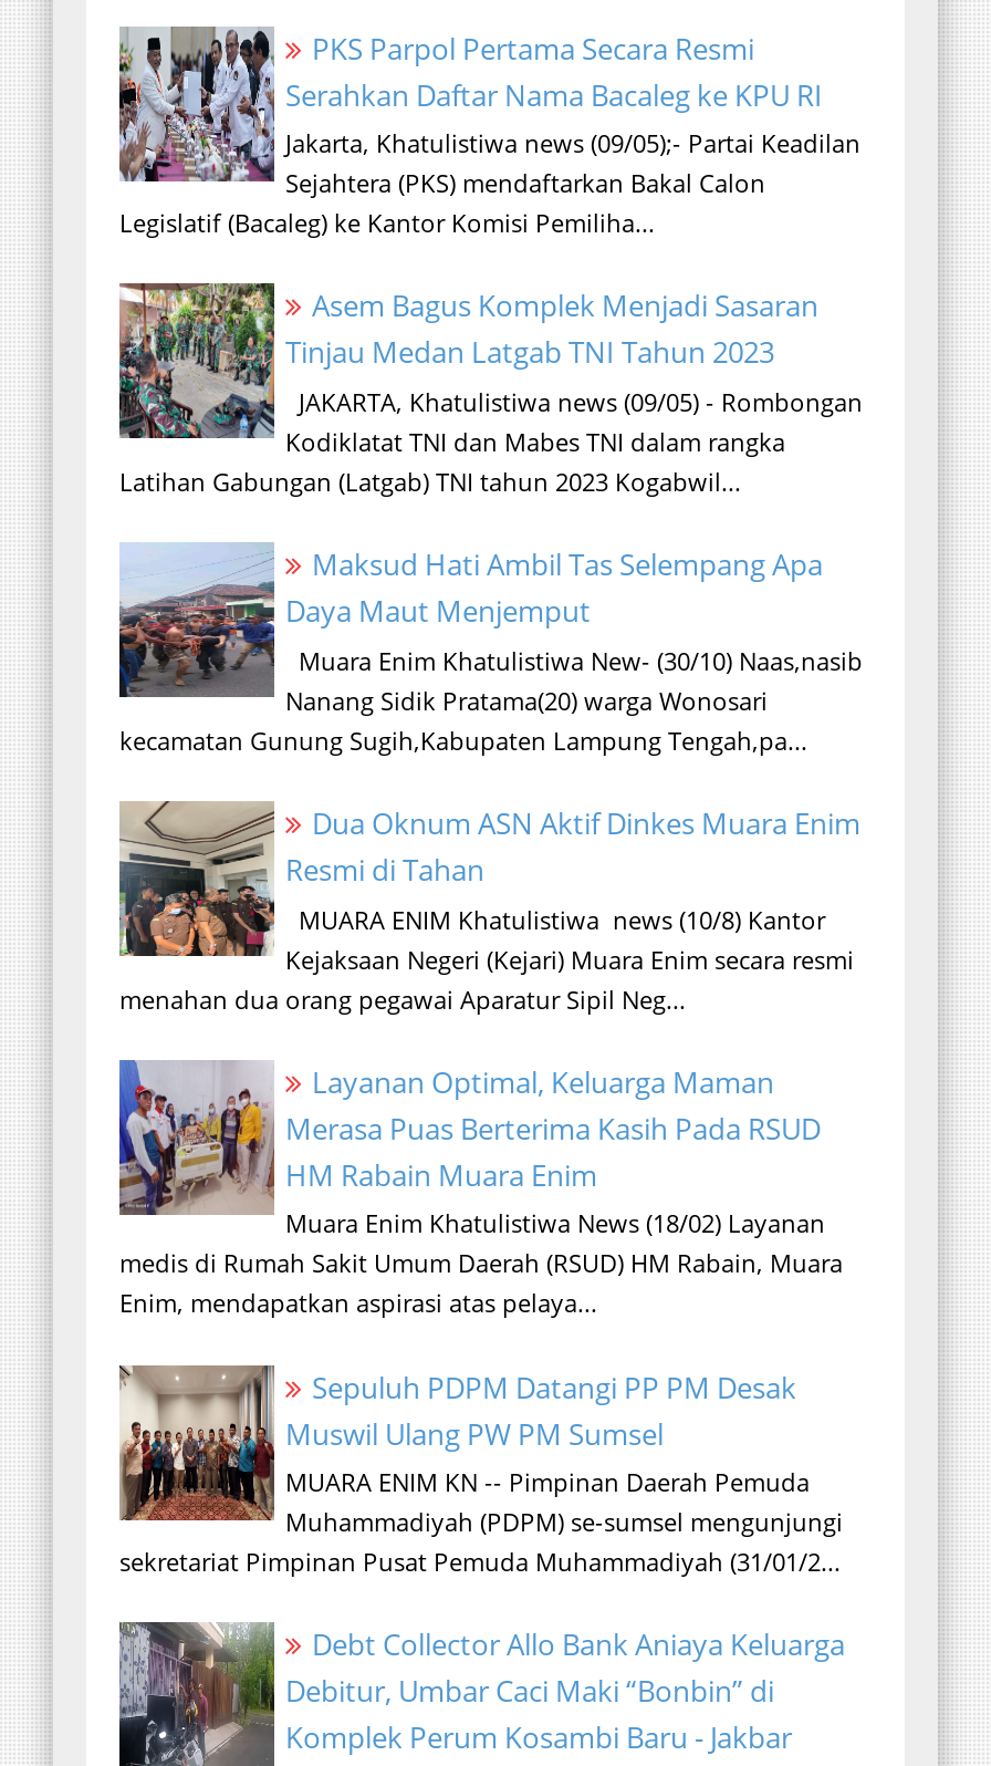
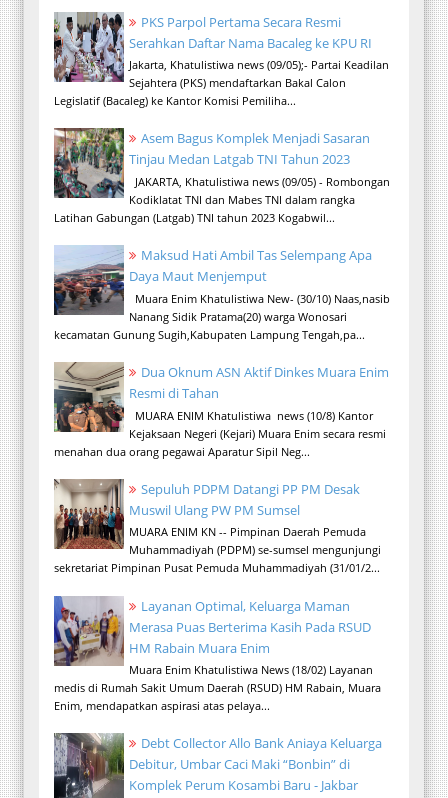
moved down: [image] | Layanan Optimal, Keluarga Maman | Merasa Puas Berterima Kasih Pada RSUD | HM Rabain Muara Enim | Muara Enim Khatulistiwa News (18/02) Layanan | medis di Rumah Sakit Umum Daerah (RSUD) HM Rabain, Muara | Enim, mendapatkan aspirasi atas pelaya...

moved up: [image] | Sepuluh PDPM Datangi PP PM Desak | Muswil Ulang PW PM Sumsel | MUARA ENIM KN -- Pimpinan Daerah Pemuda | Muhammadiyah (PDPM) se-sumsel mengunjungi | sekretariat Pimpinan Pusat Pemuda Muhammadiyah (31/01/2...
